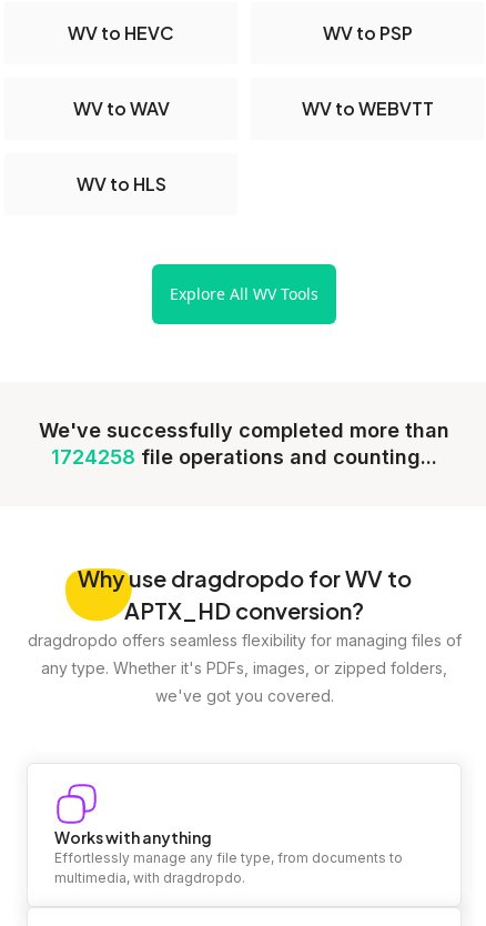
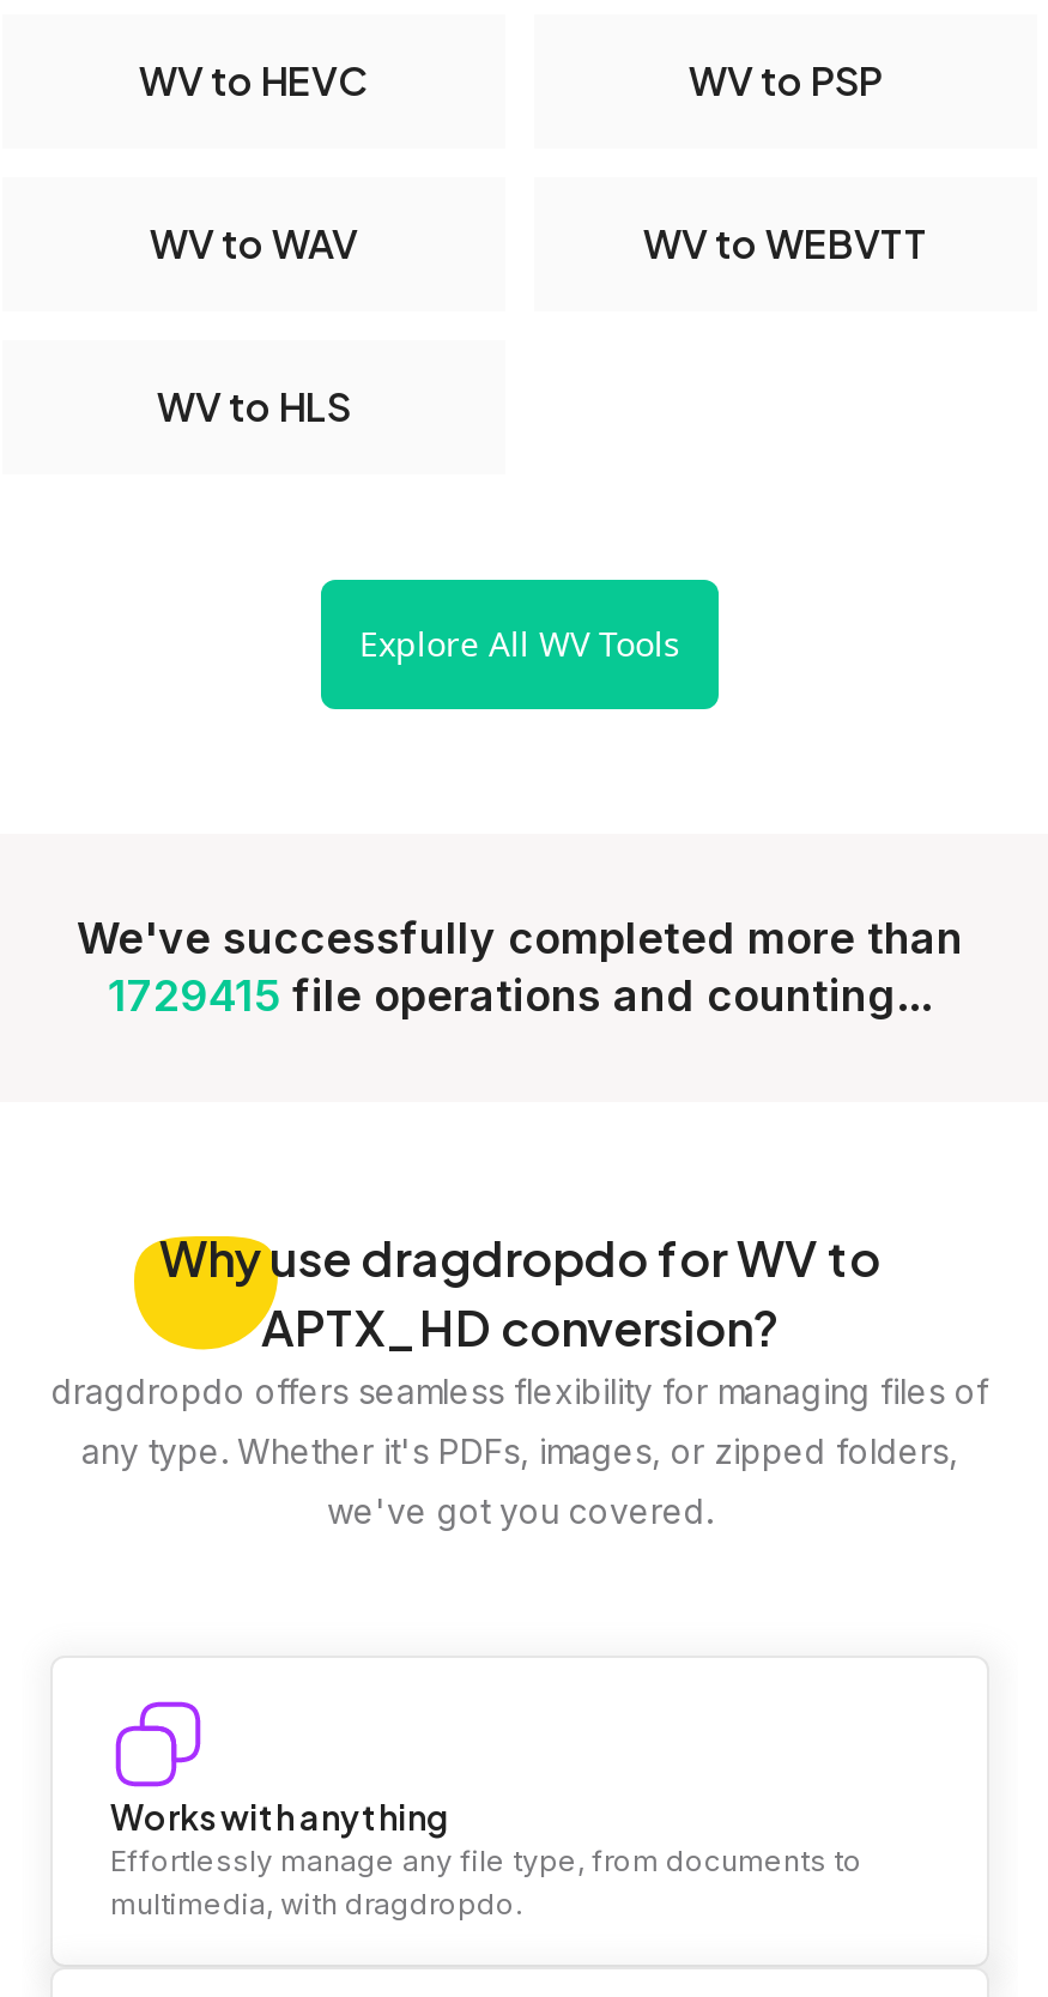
- 1724258 file operations and counting...
+ 1729415 file operations and counting...
